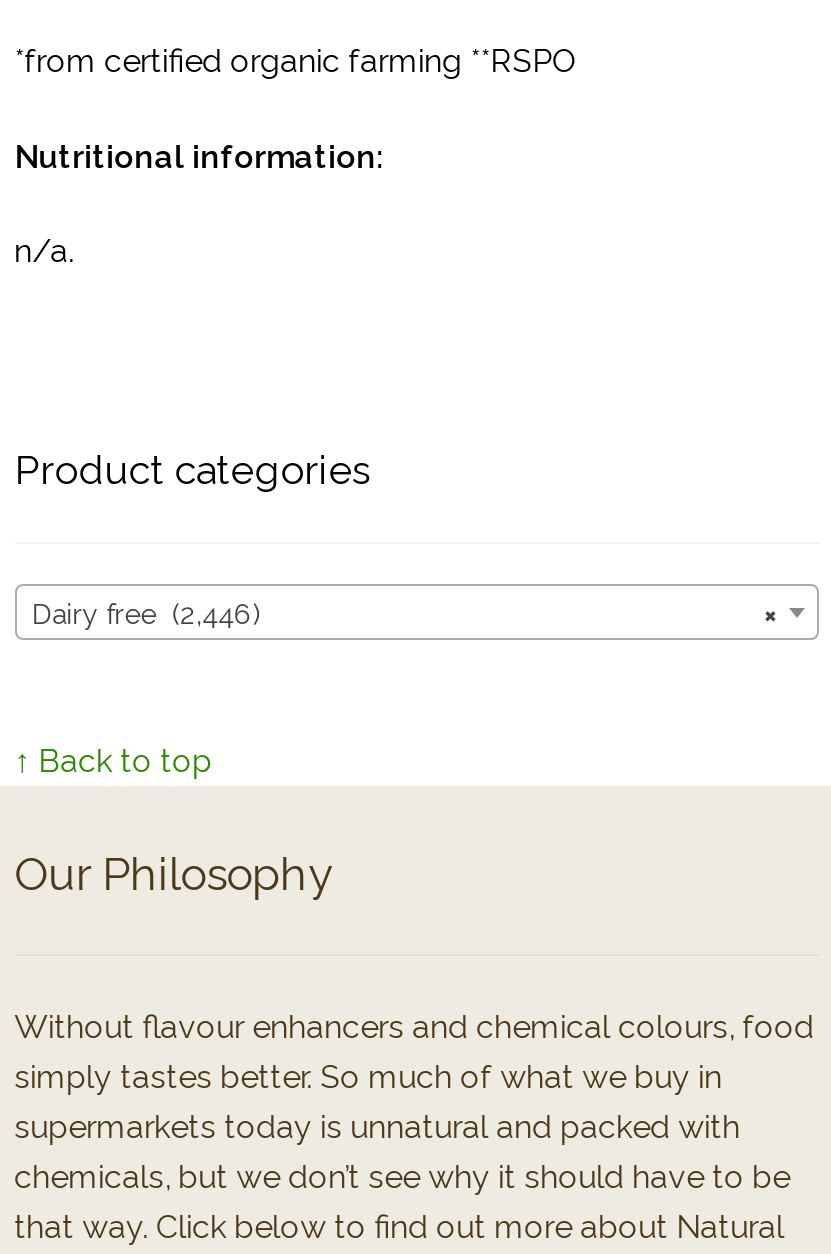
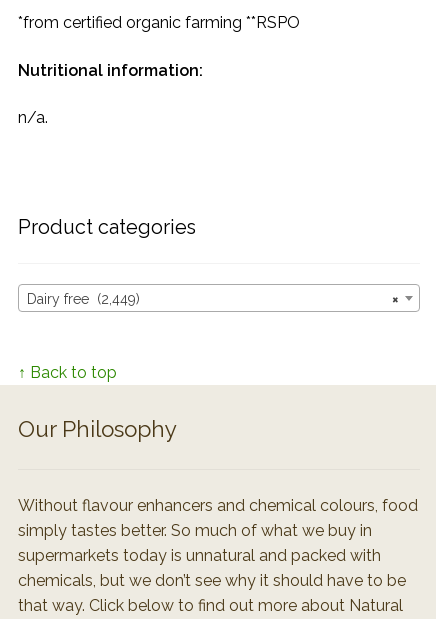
- Dairy free (2,446)
+ Dairy free (2,449)
